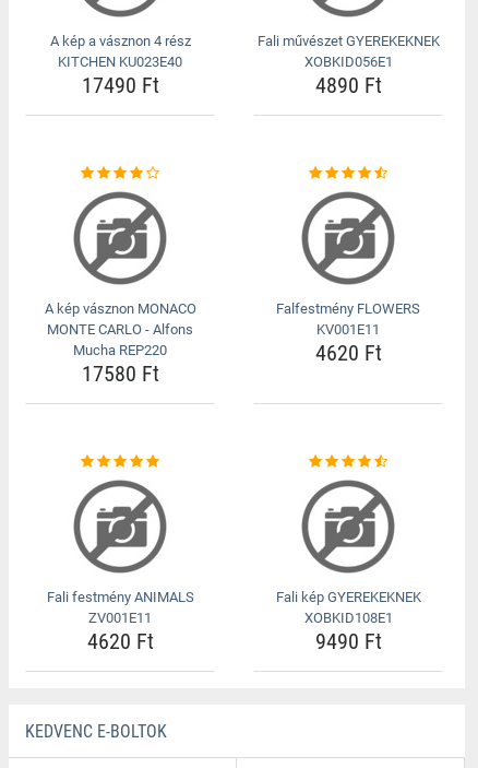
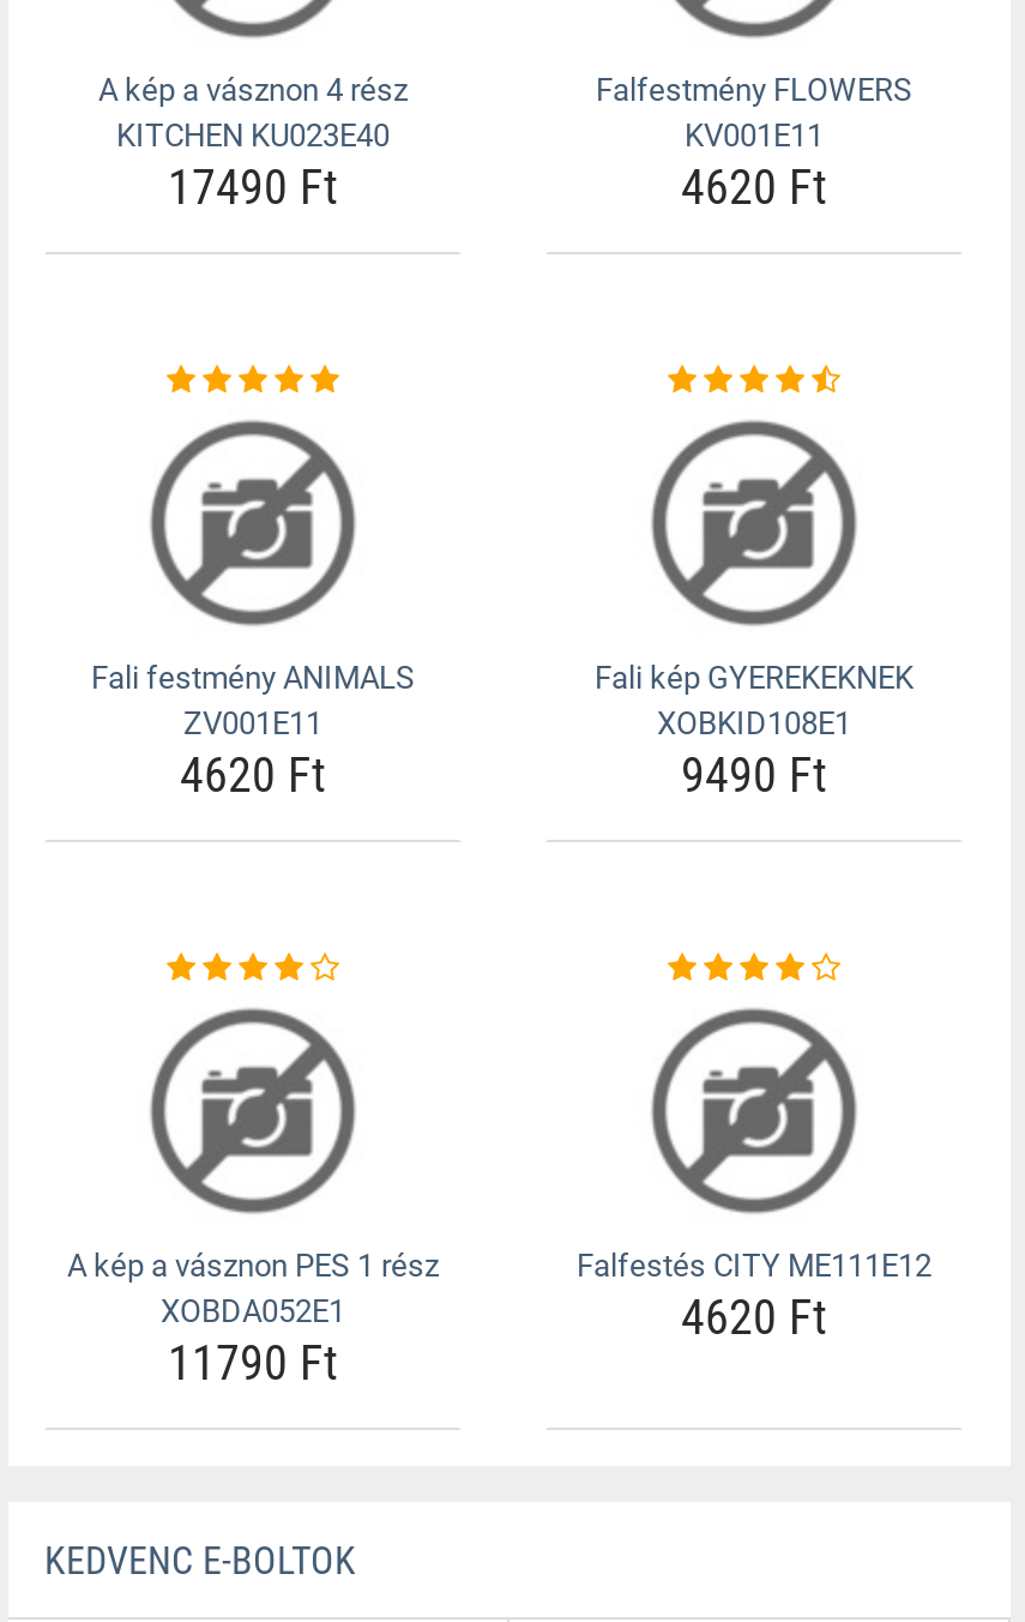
- Fali művészet GYEREKEKNEK
- XOBKID056E1
- 4890 Ft

- A kép vásznon MONACO
- MONTE CARLO - Alfons
- Mucha REP220
- 17580 Ft

moved up: Falfestmény FLOWERS | KV001E11 | 4620 Ft

moved up: Fali festmény ANIMALS | ZV001E11 | 4620 Ft | Fali kép GYEREKEKNEK | XOBKID108E1 | 9490 Ft

+ A kép a vásznon PES 1 rész
+ XOBDA052E1
+ 11790 Ft

+ Falfestés CITY ME111E12
+ 4620 Ft
